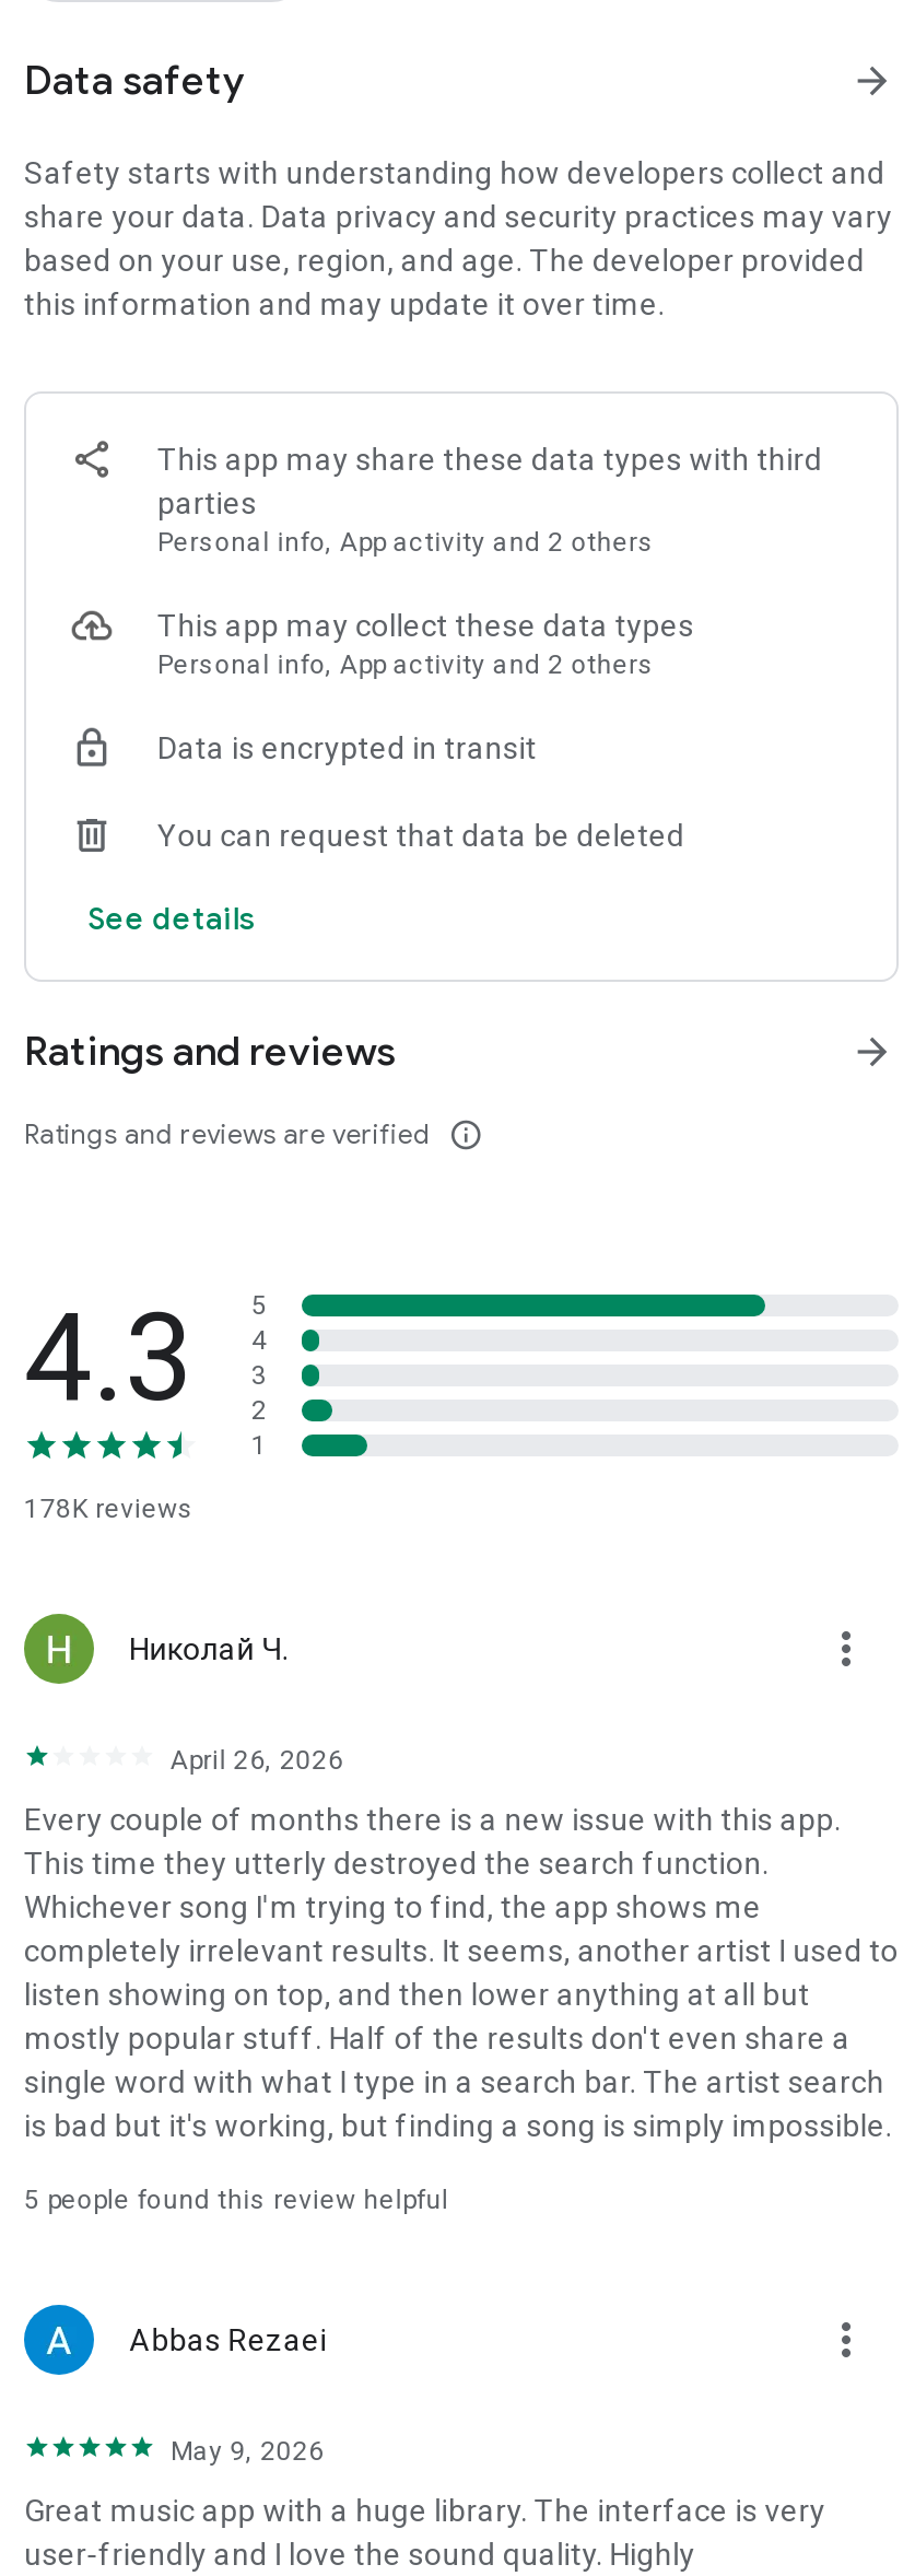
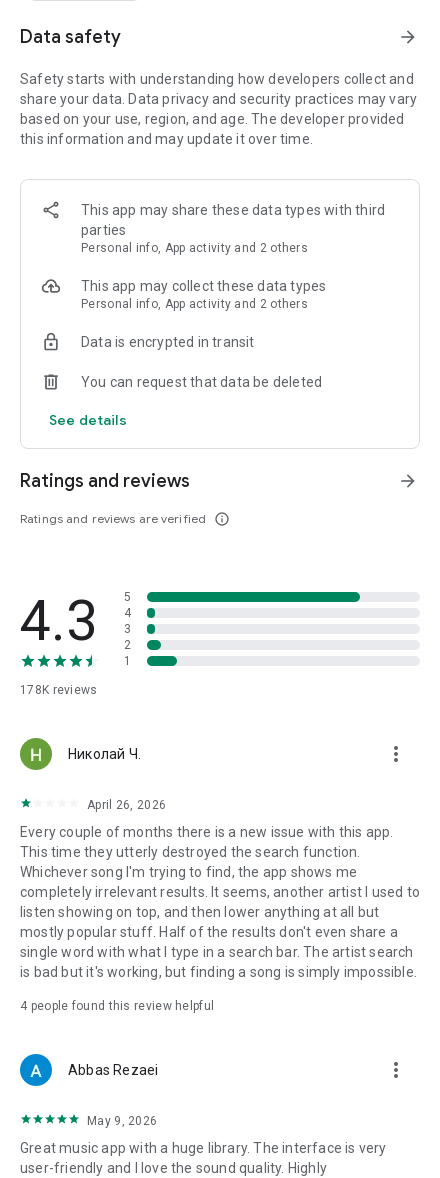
- 5 people found this review helpful
+ 4 people found this review helpful
